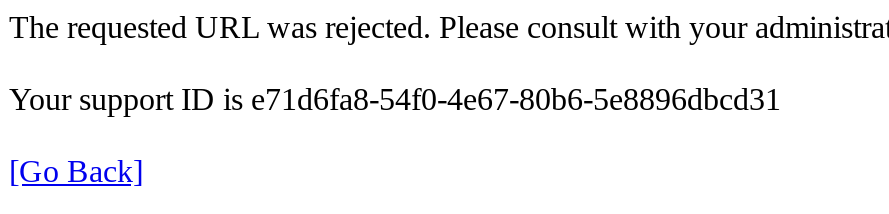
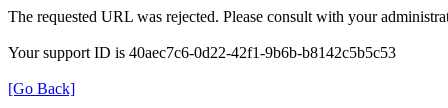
- Your support ID is e71d6fa8-54f0-4e67-80b6-5e8896dbcd31
+ Your support ID is 40aec7c6-0d22-42f1-9b6b-b8142c5b5c53
